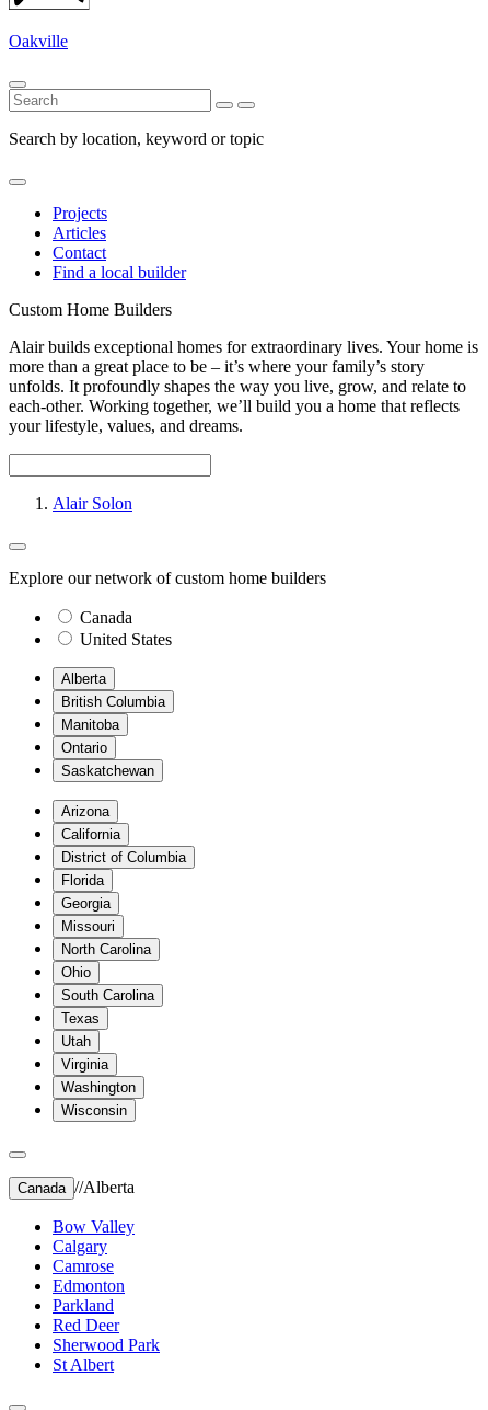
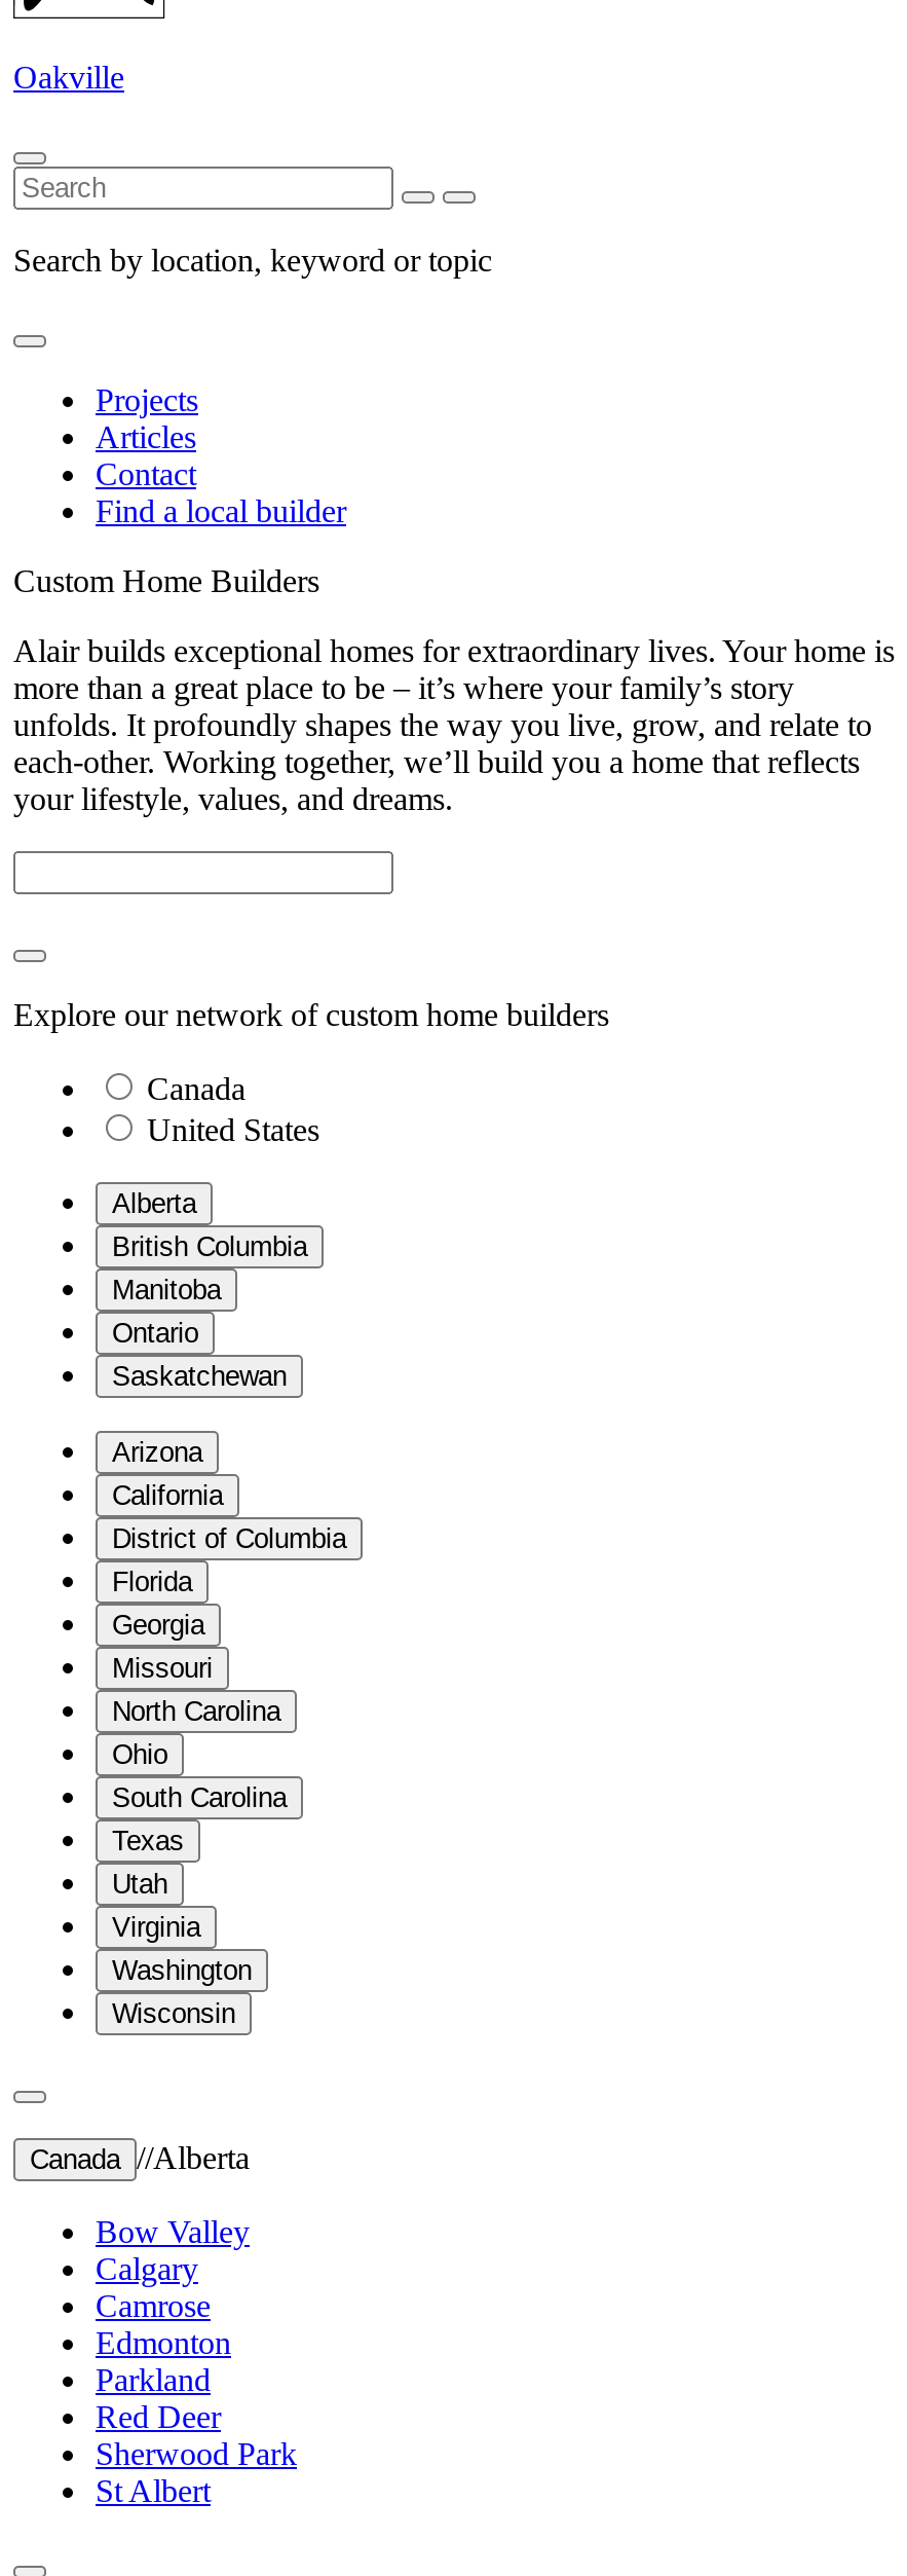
- Alair Solon
